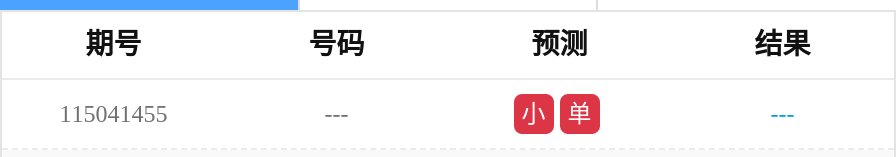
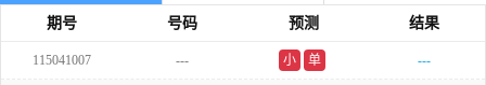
- 115041455
+ 115041007
